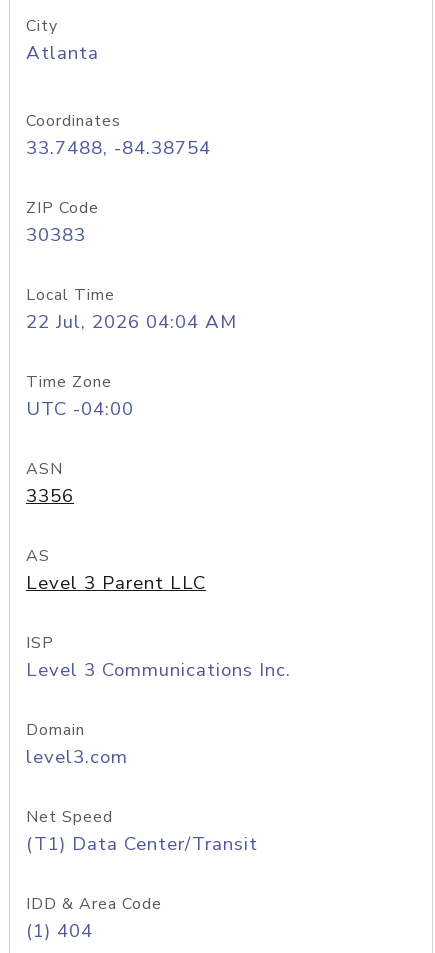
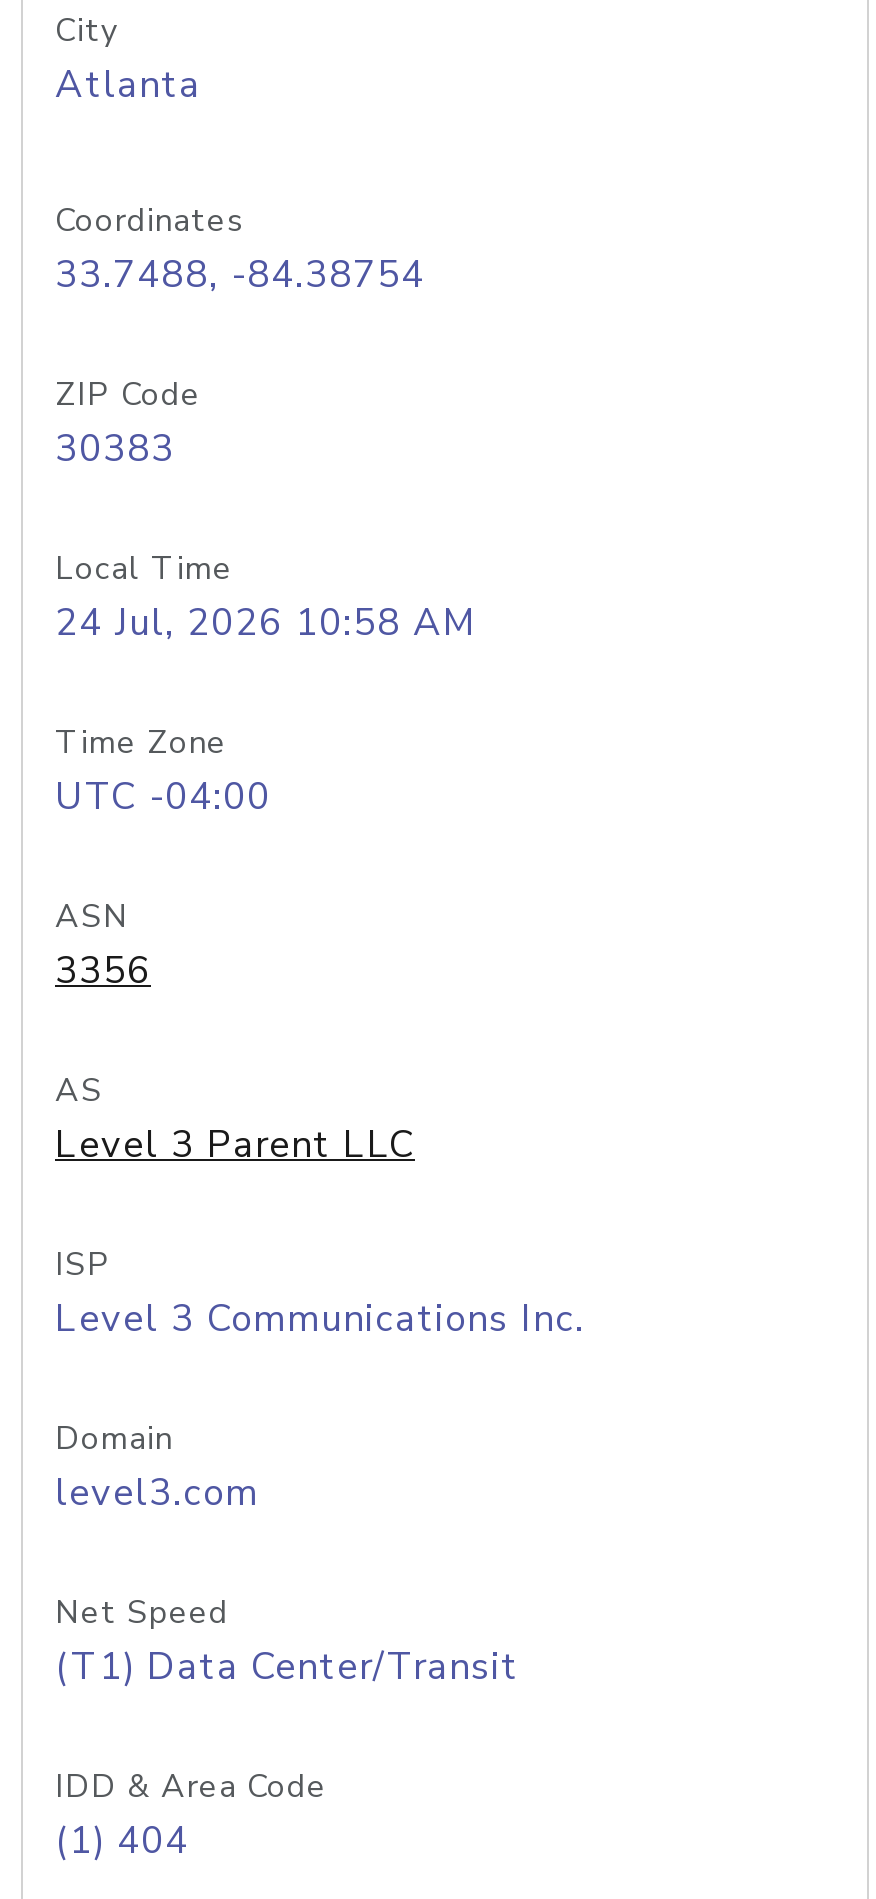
- 22 Jul, 2026 04:04 AM
+ 24 Jul, 2026 10:58 AM
